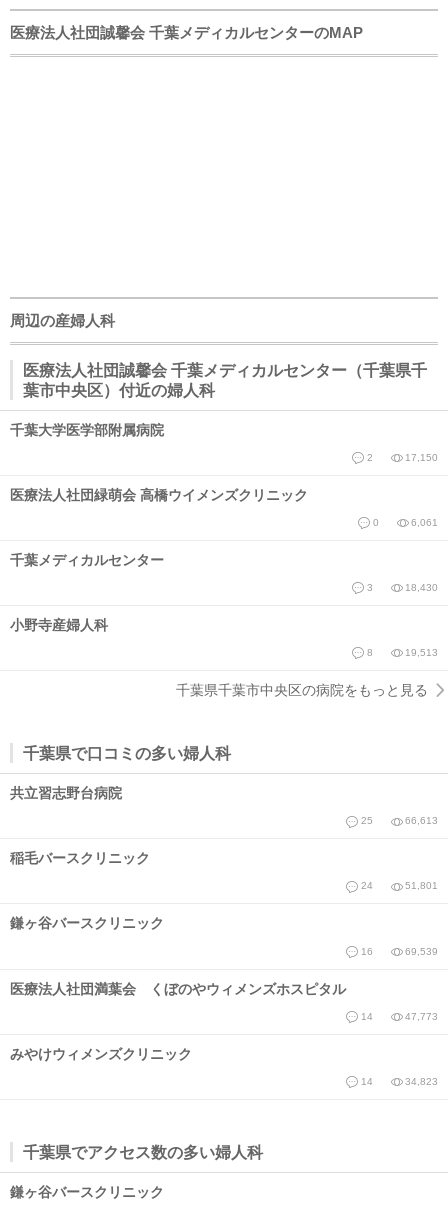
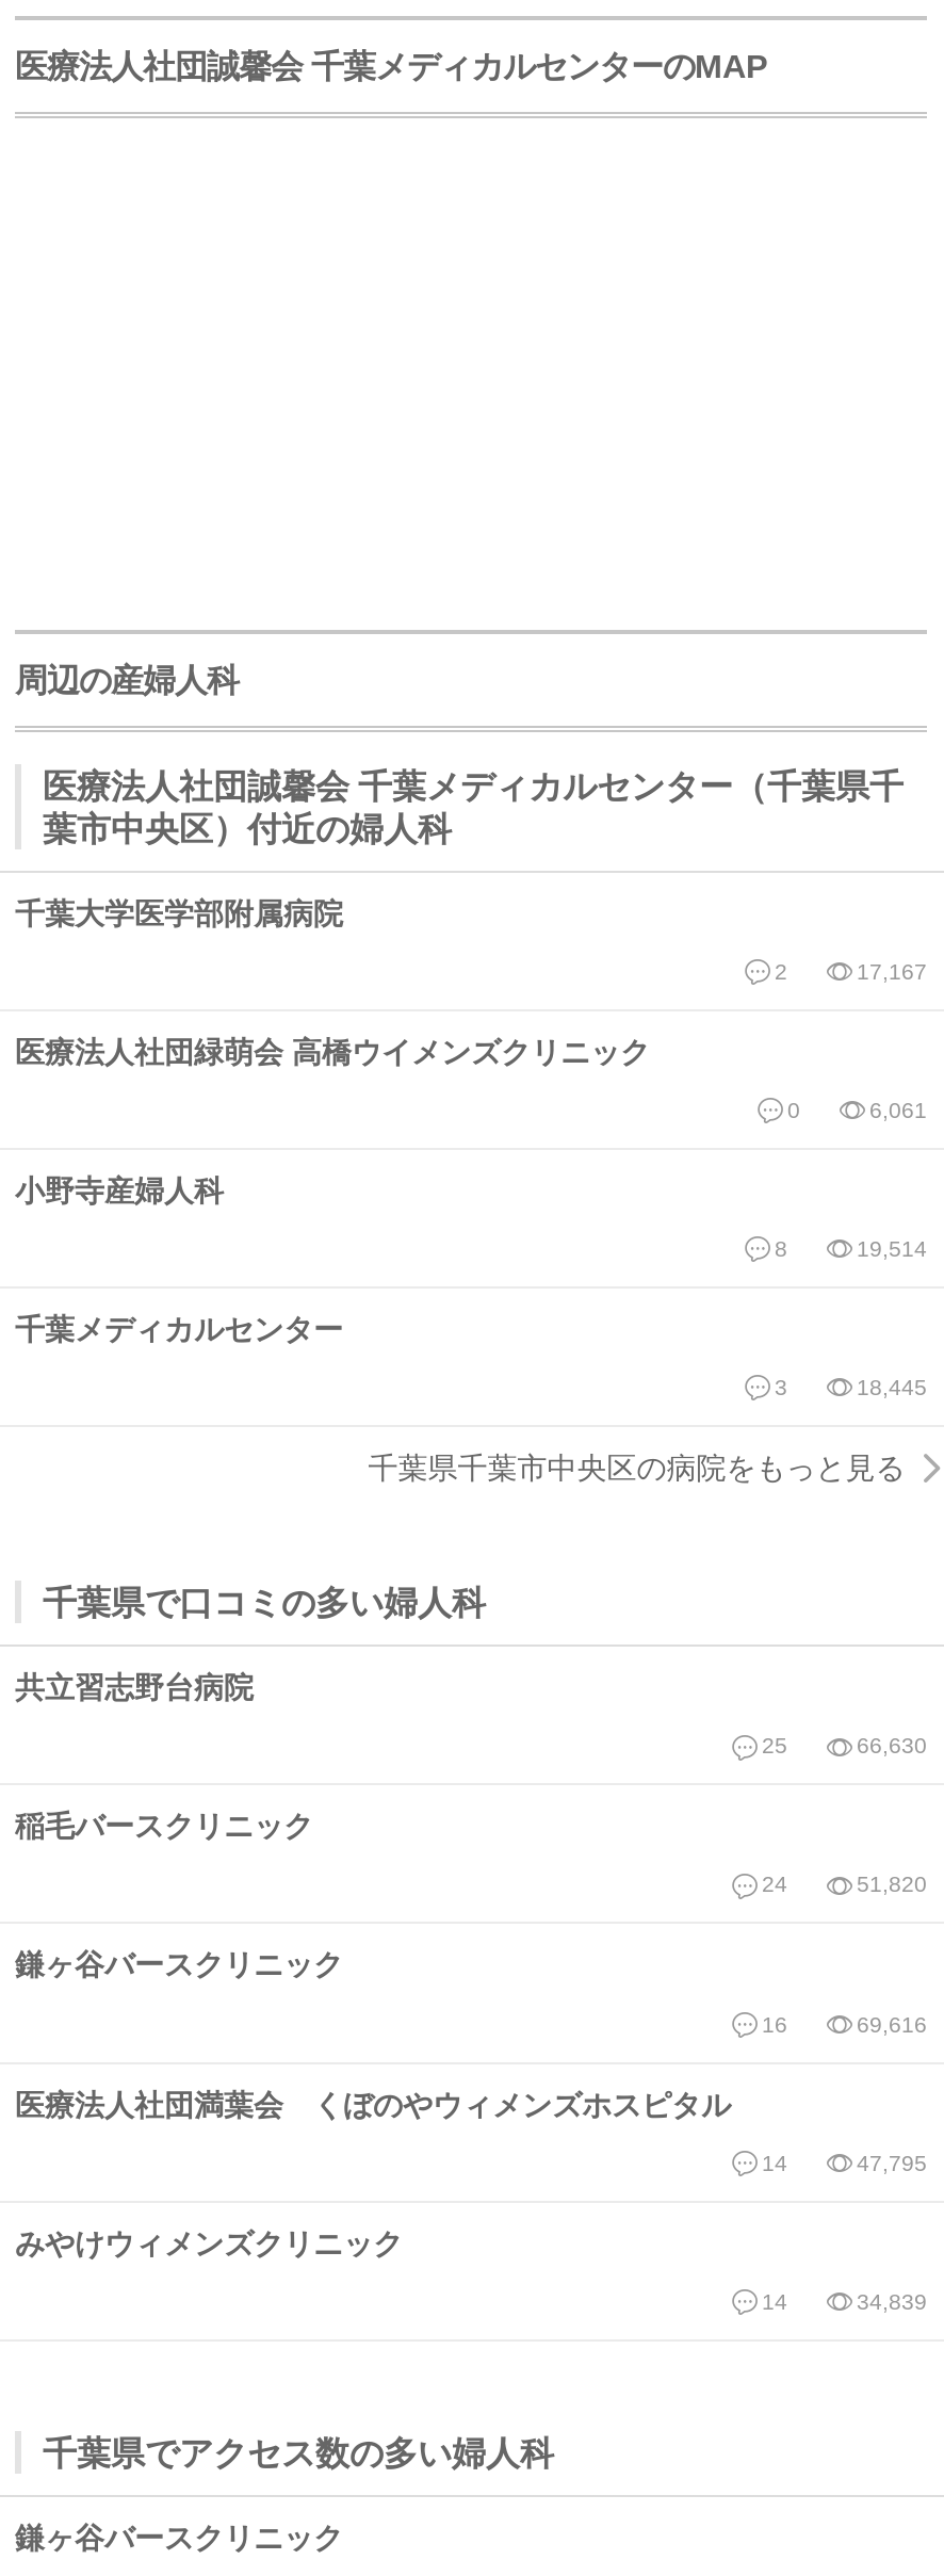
- 17,150
+ 17,167

+ 19,514

moved down: 千葉メディカルセンター | 3

- 18,430
- 19,513
+ 18,445

moved up: 小野寺産婦人科 | 8

- 66,613
+ 66,630

- 51,801
+ 51,820

- 69,539
+ 69,616

- 47,773
+ 47,795

- 34,823
+ 34,839
